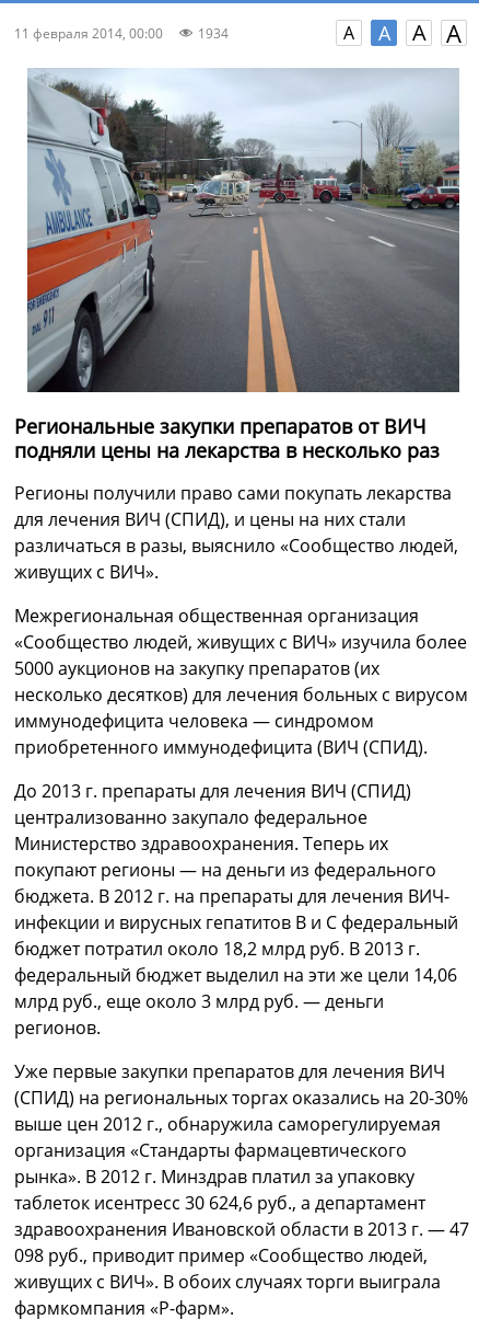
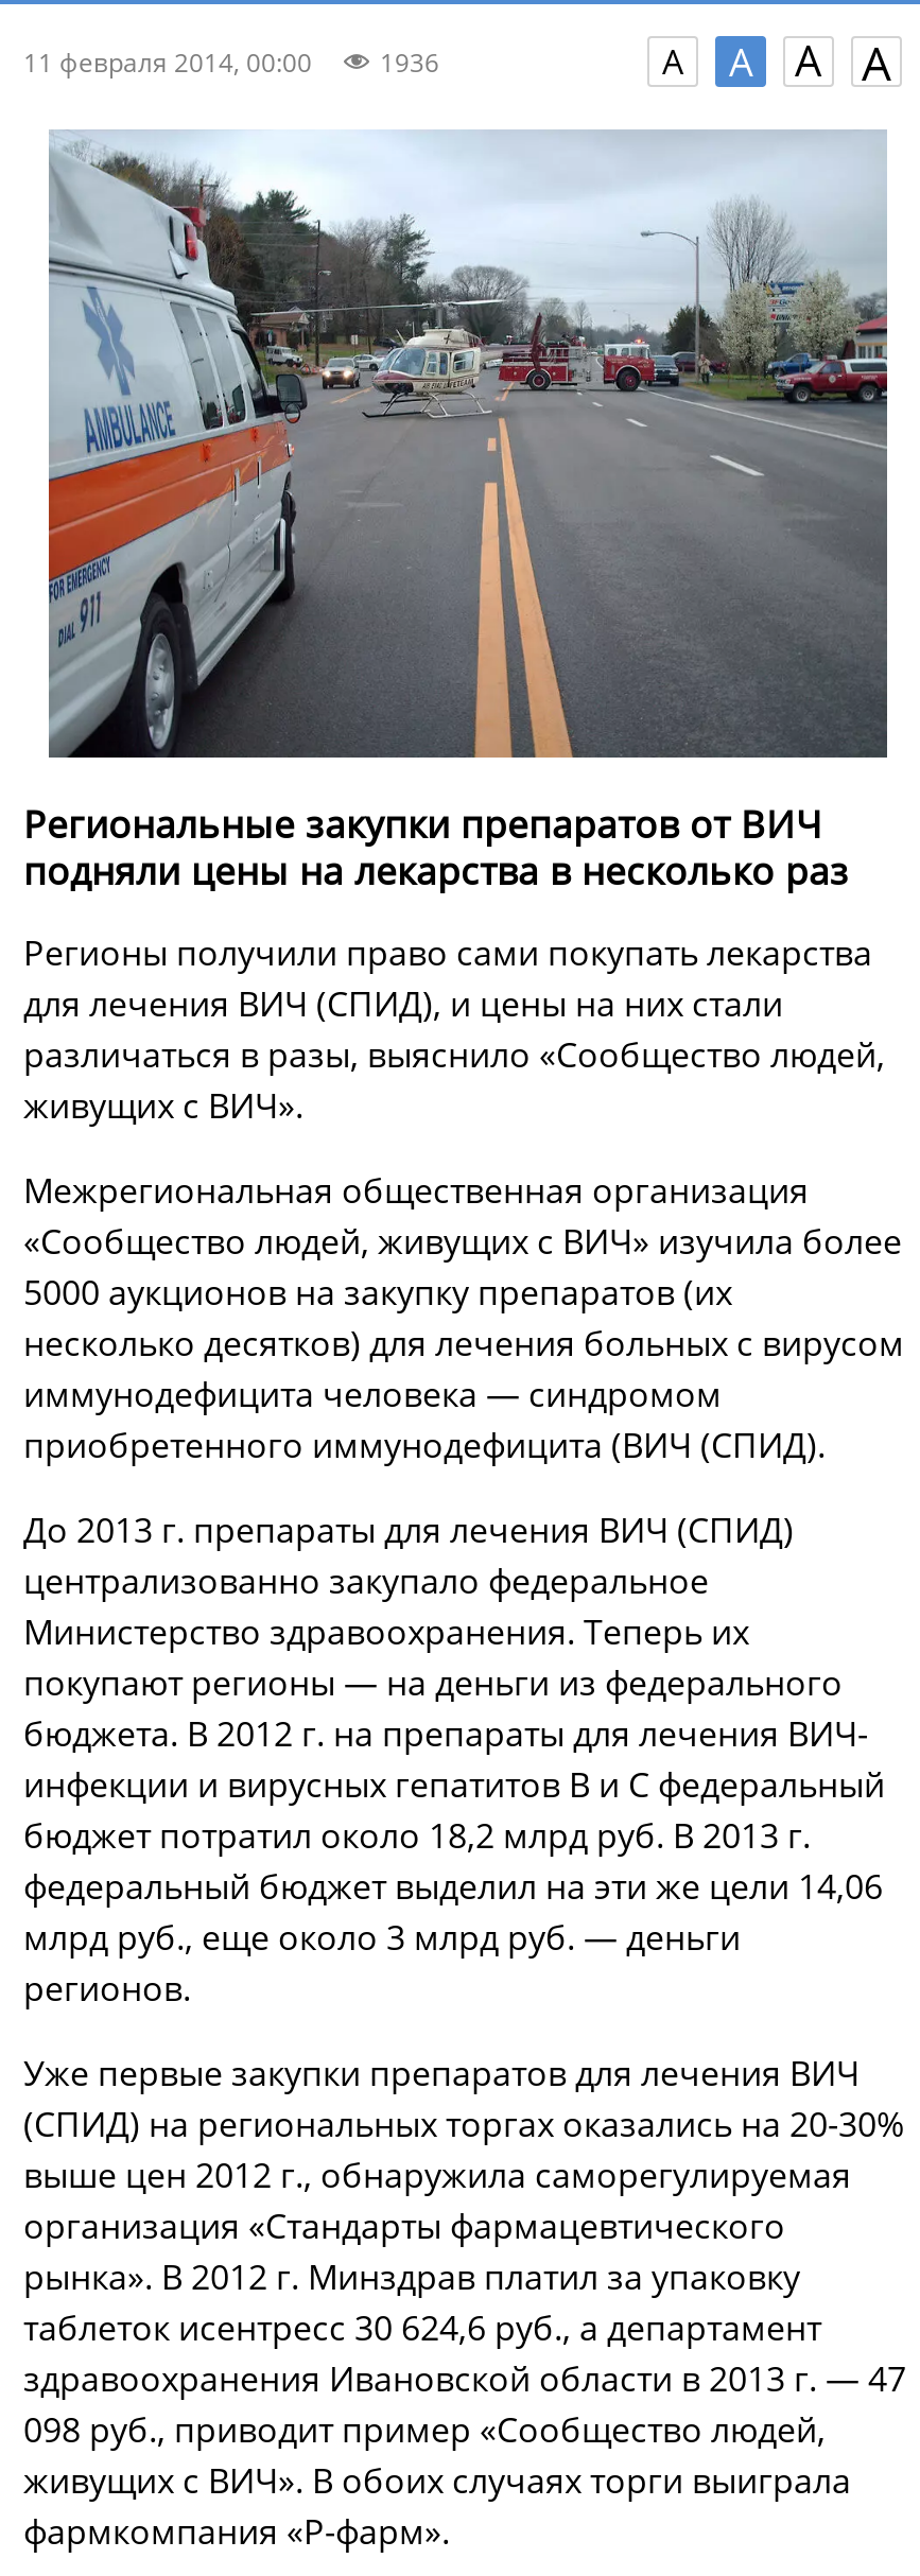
- 11 февраля 2014, 00:00 1934
+ 11 февраля 2014, 00:00 1936
